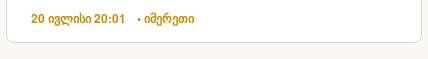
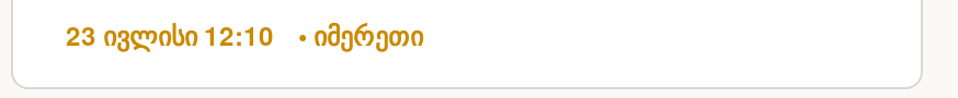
- 20 ივლისი 20:01 • იმერეთი
+ 23 ივლისი 12:10 • იმერეთი
